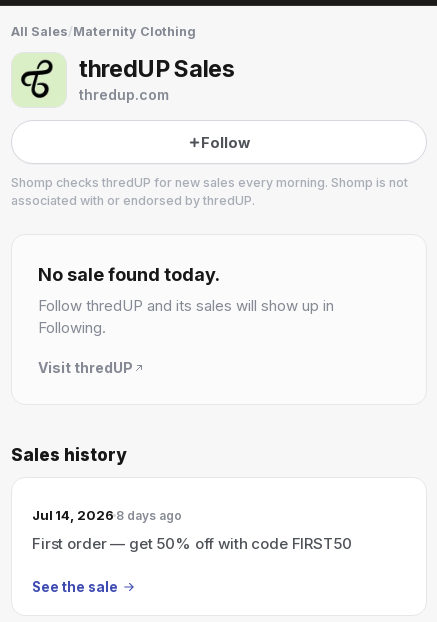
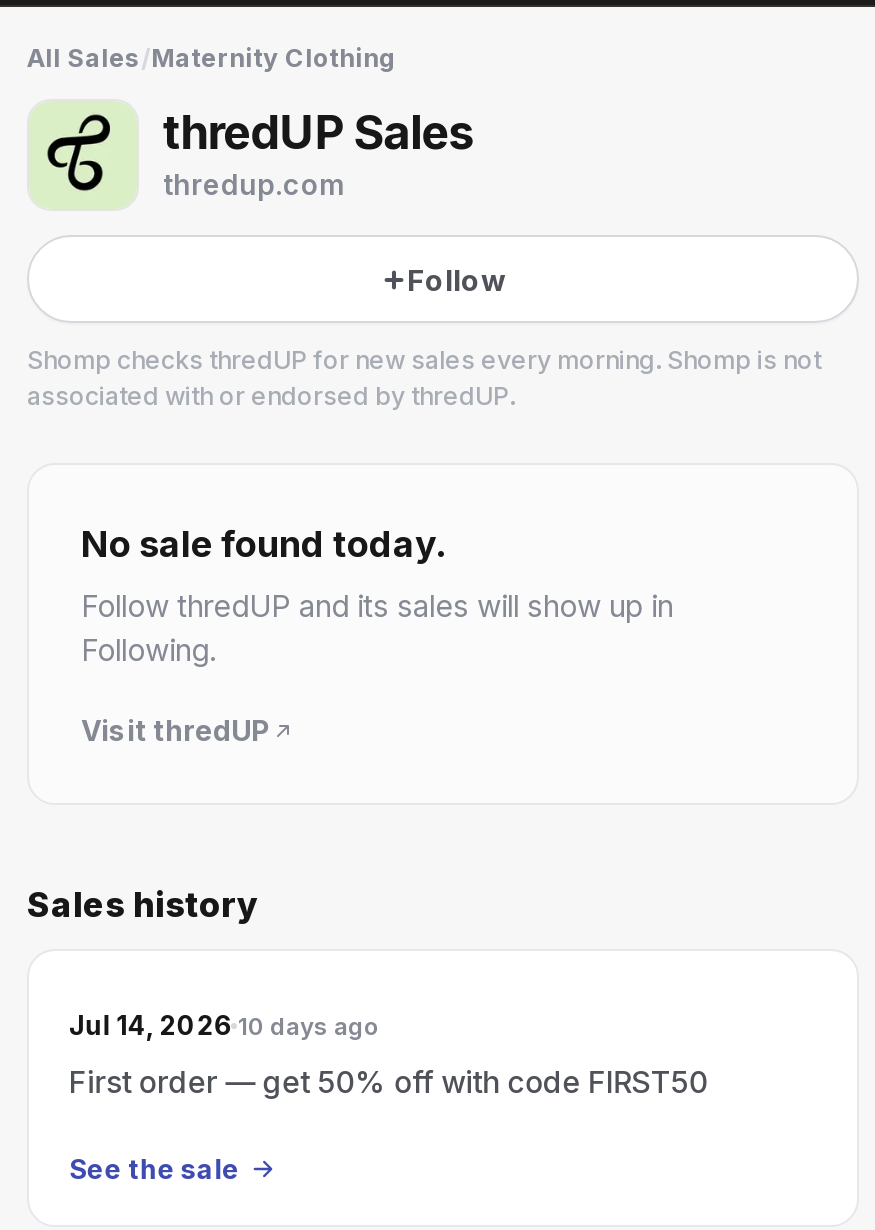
- Jul 14, 2026 8 days ago
+ Jul 14, 2026 10 days ago
